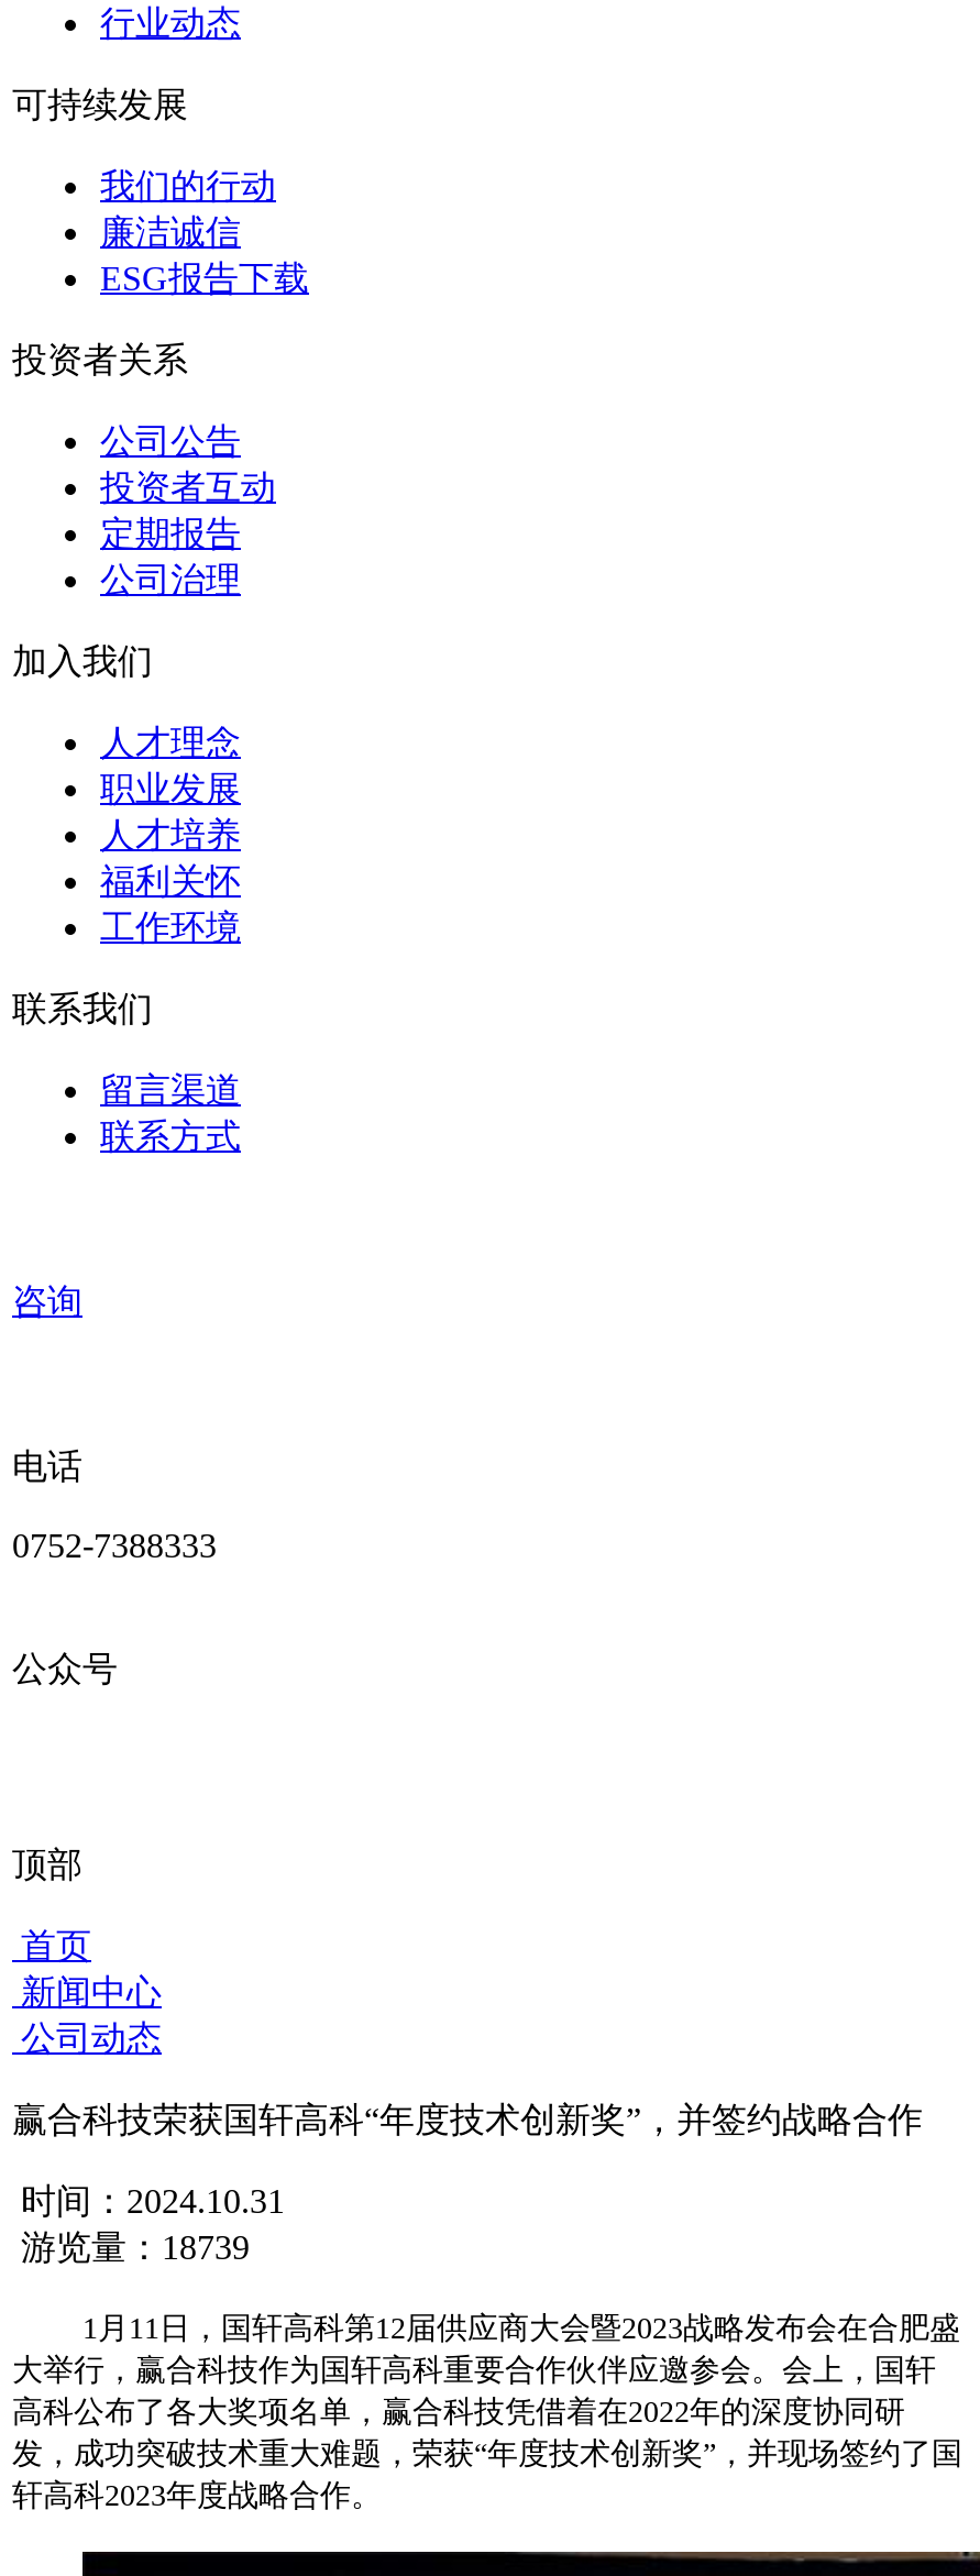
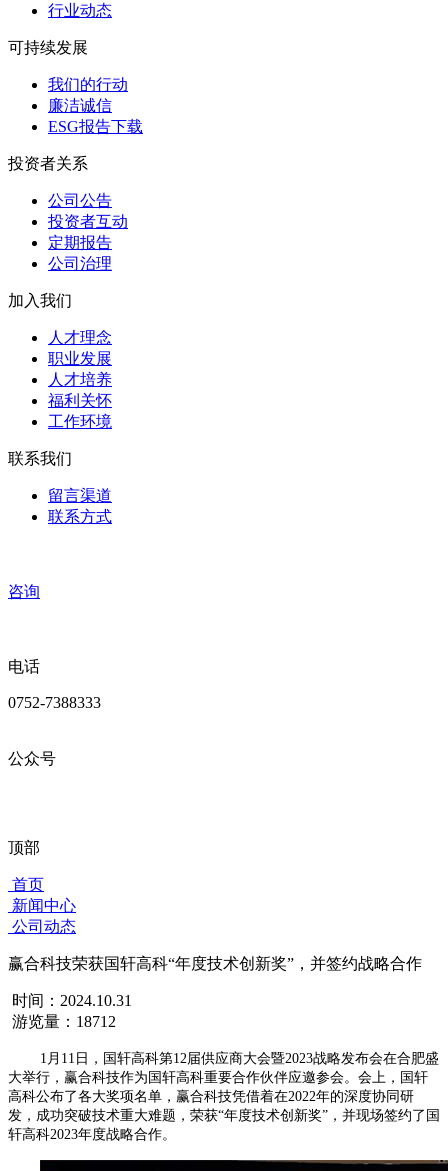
- 游览量：18739
+ 游览量：18712
